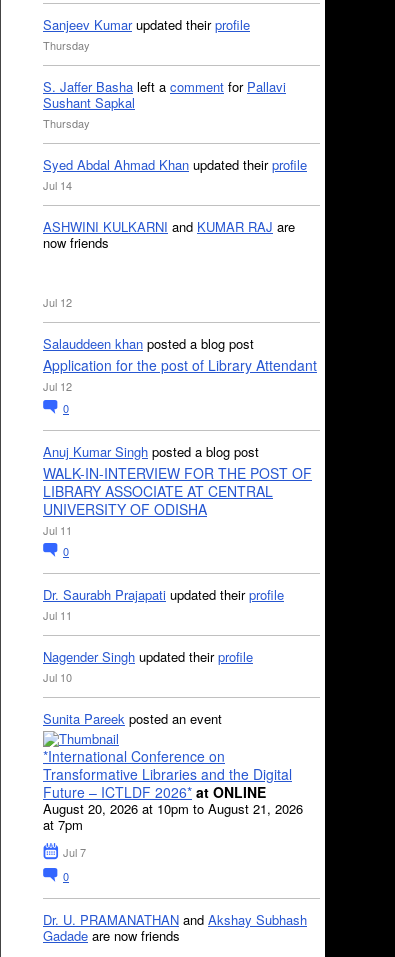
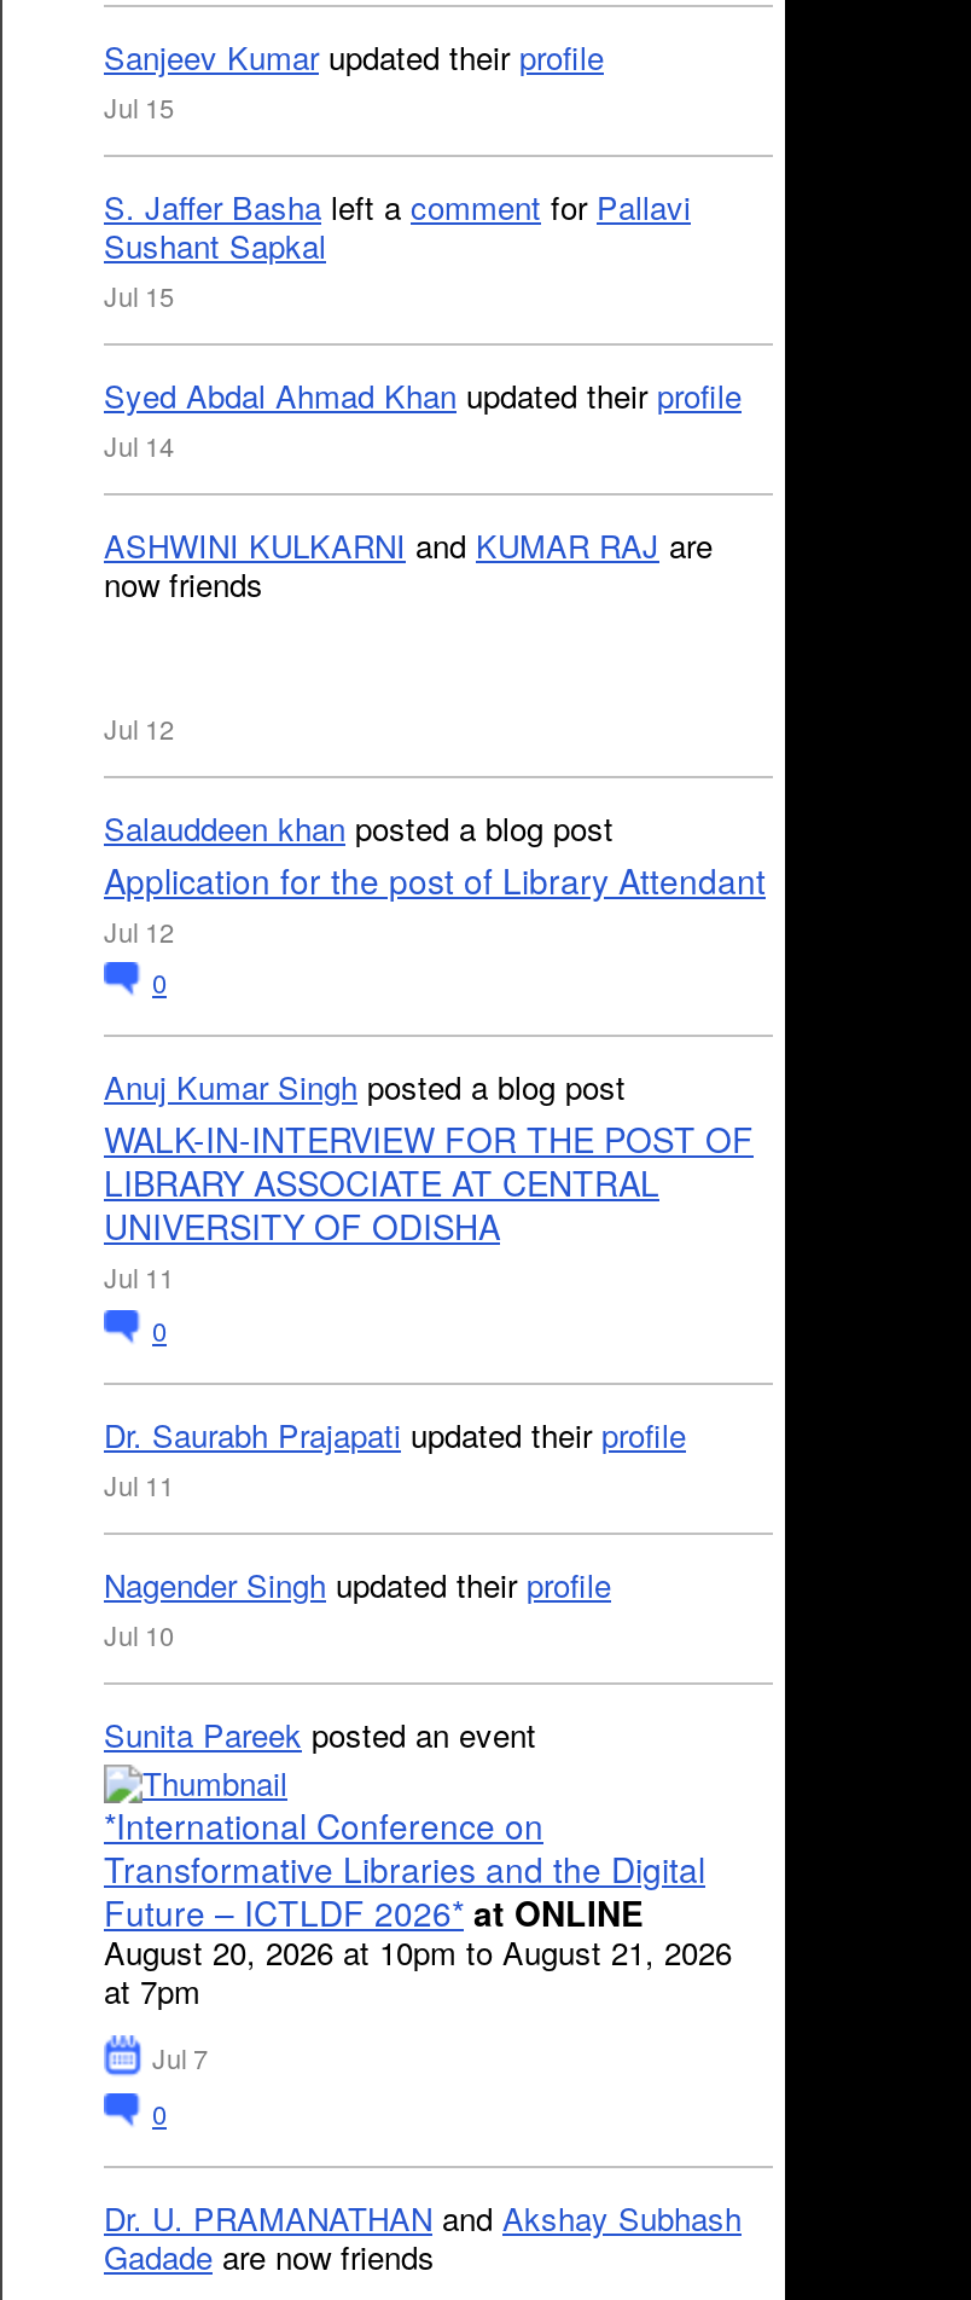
- Thursday
+ Jul 15

- Thursday
+ Jul 15
